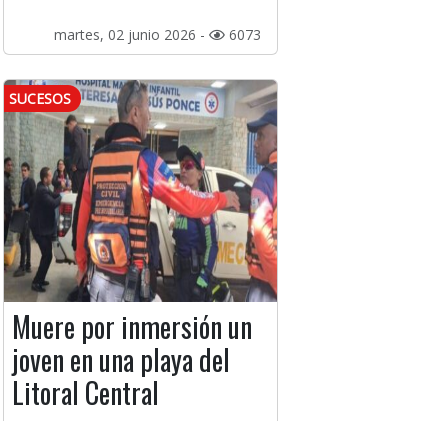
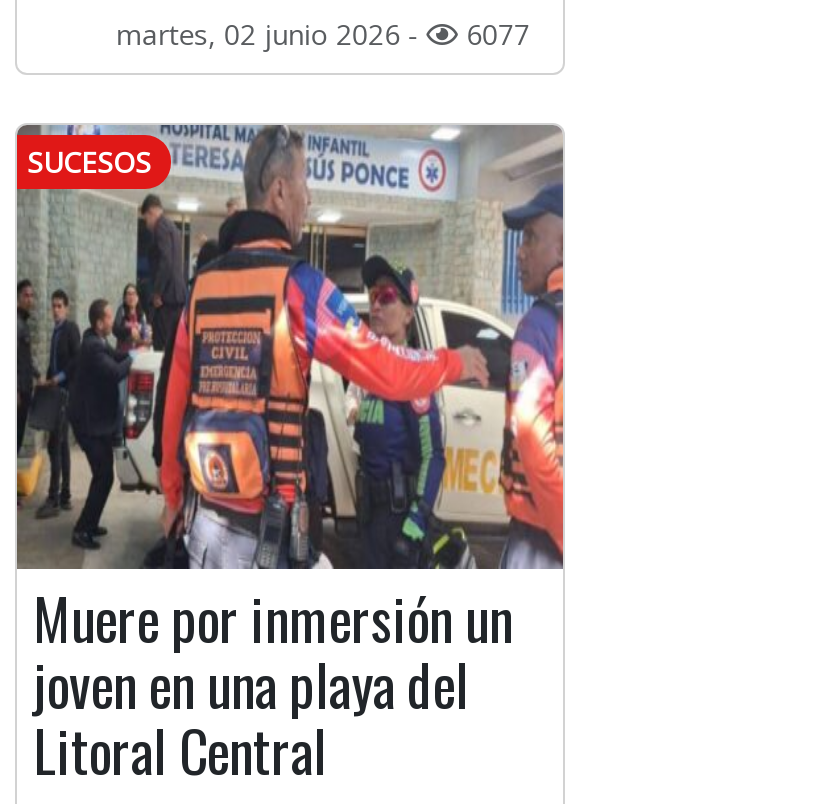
- martes, 02 junio 2026 - 6073
+ martes, 02 junio 2026 - 6077
